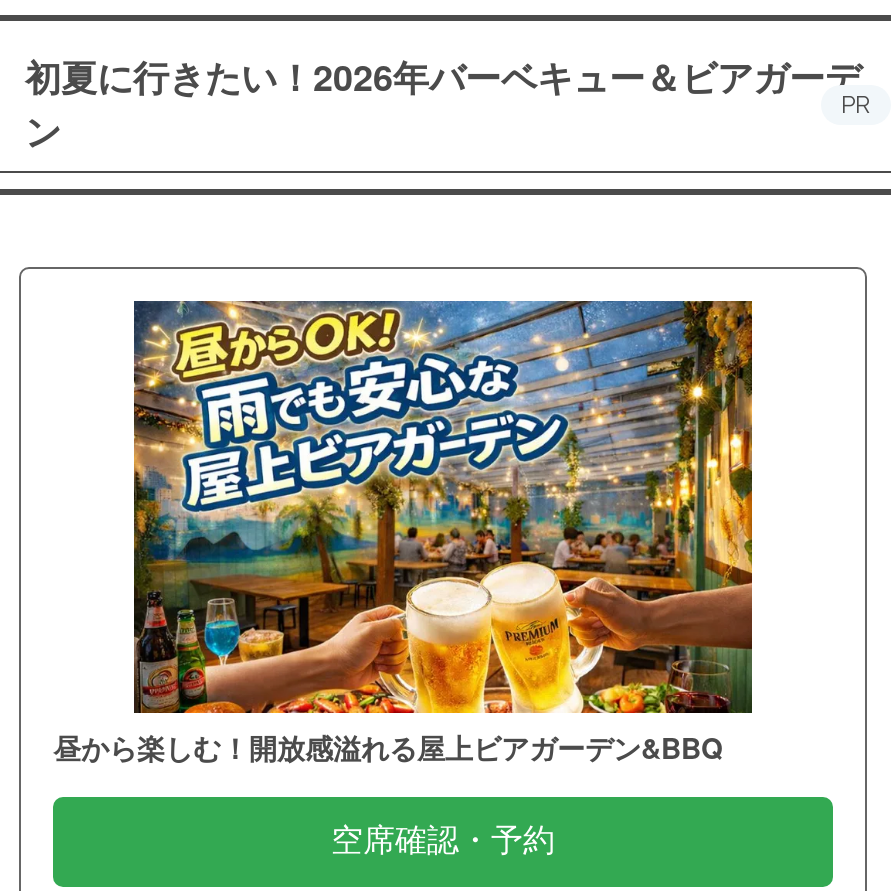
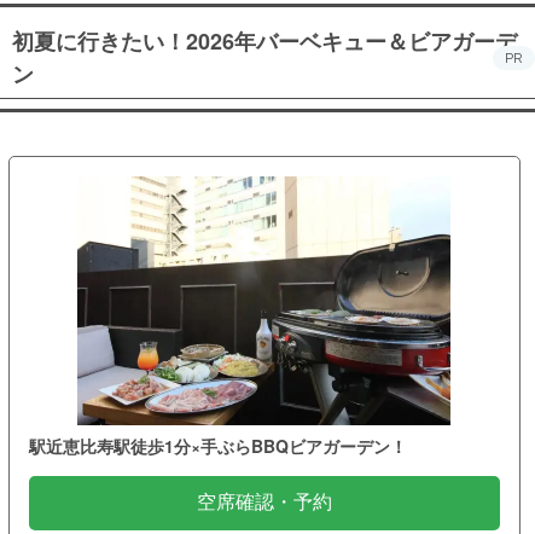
- [image]
- 昼から楽しむ！開放感溢れる屋上ビアガーデン&BBQ
+ [image]
+ 駅近恵比寿駅徒歩1分×手ぶらBBQビアガーデン！
